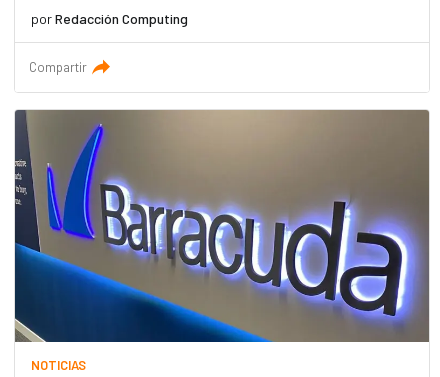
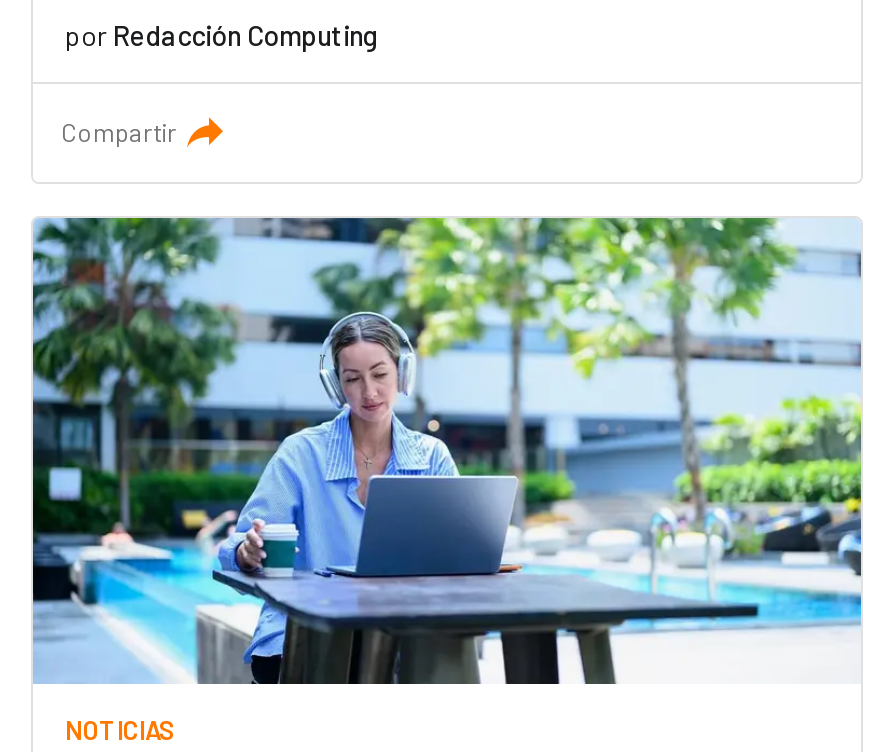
- [image]
+ [image]
